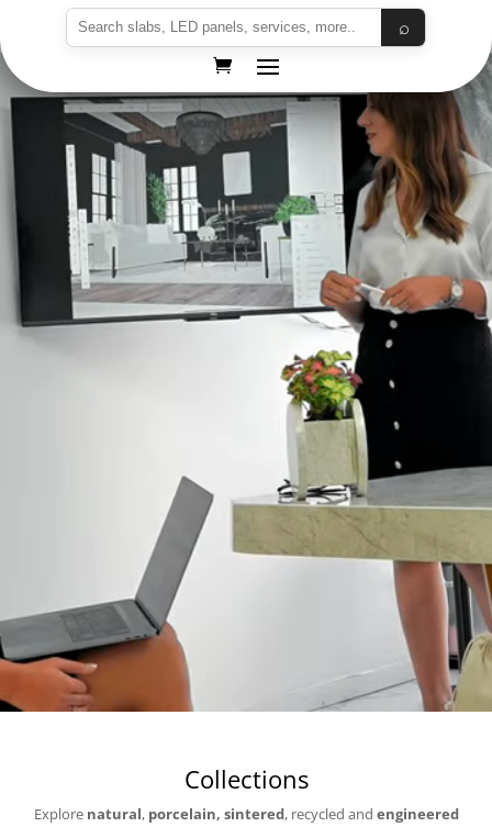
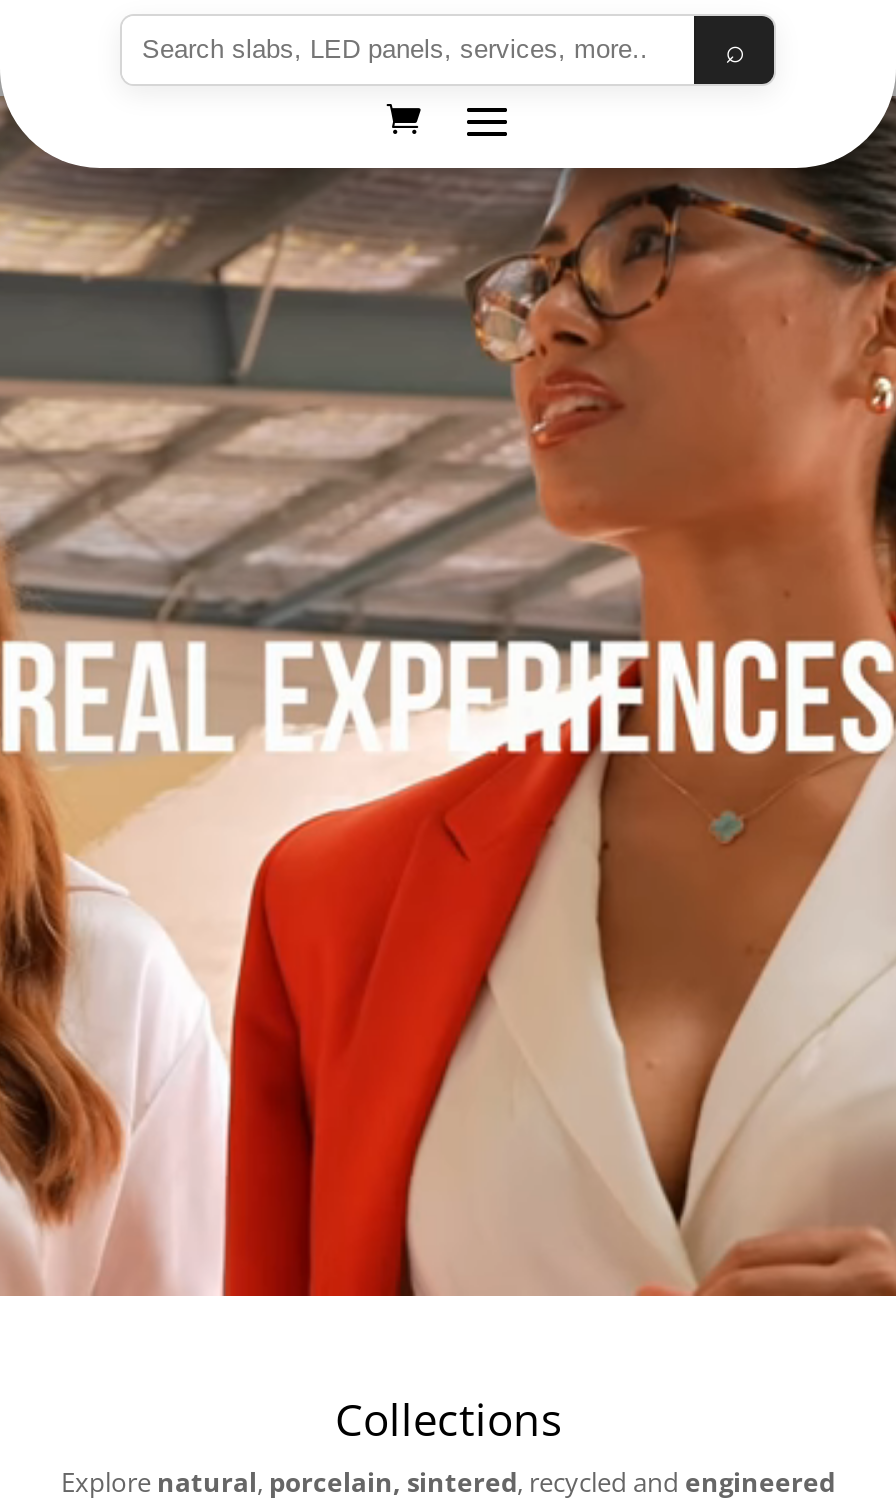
- [image]
+ [image]
